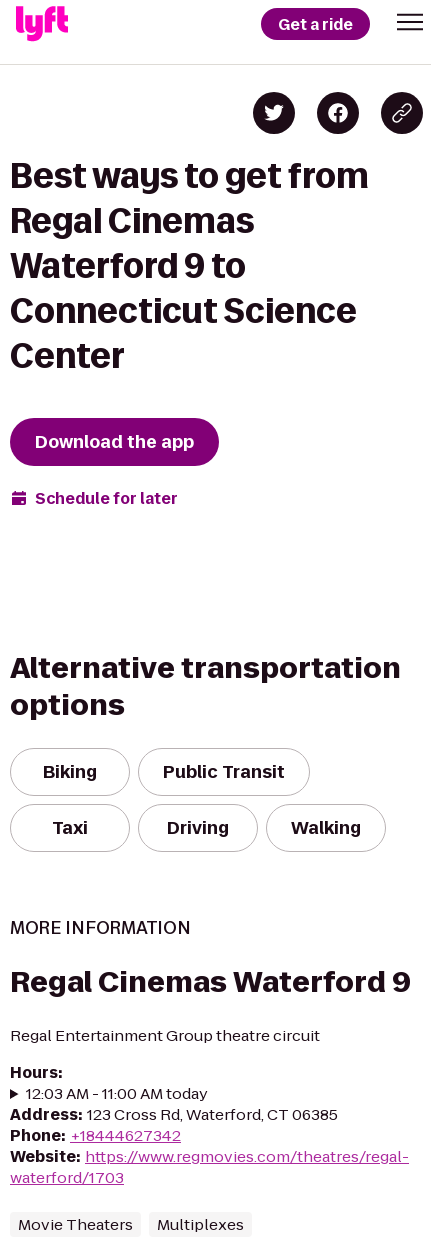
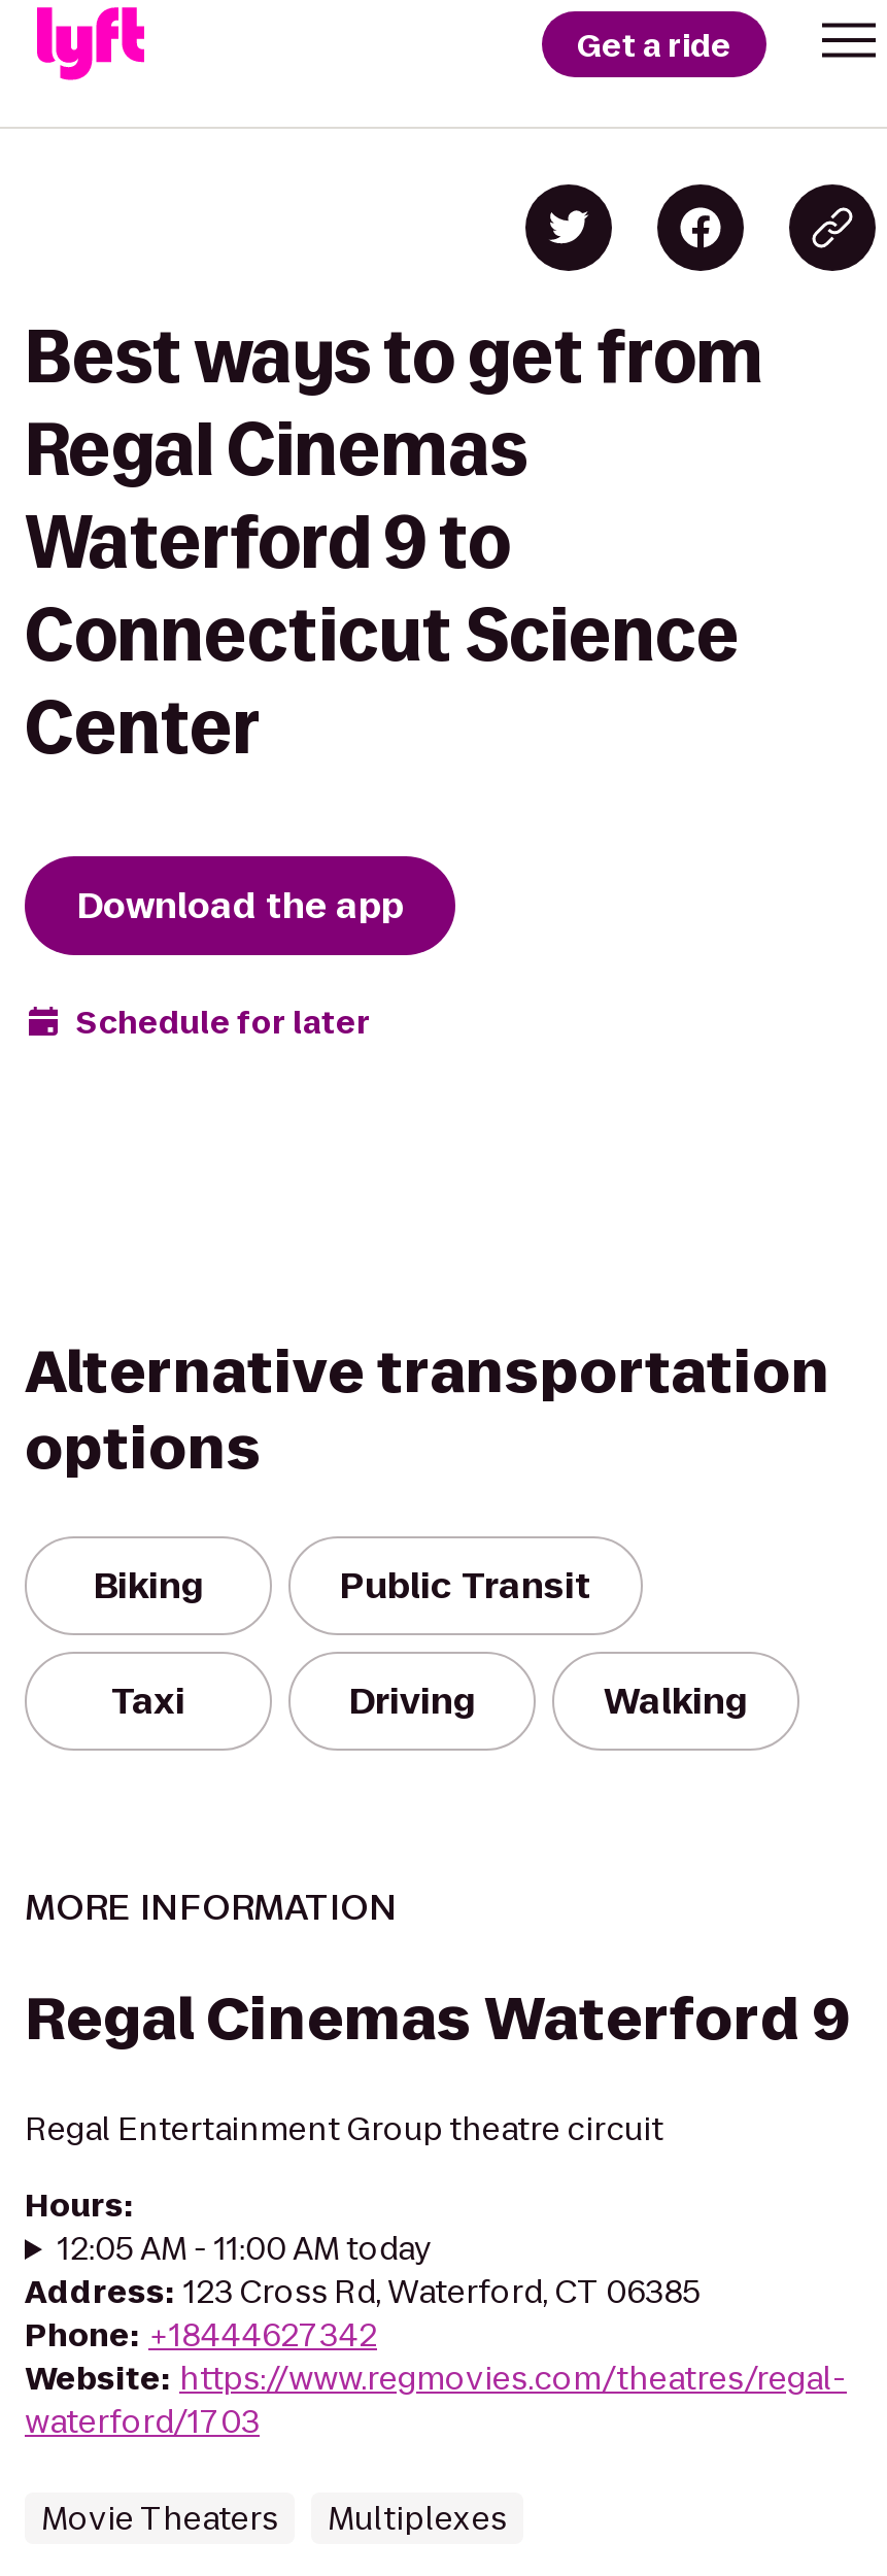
- 12:03 AM - 11:00 AM today
+ 12:05 AM - 11:00 AM today
